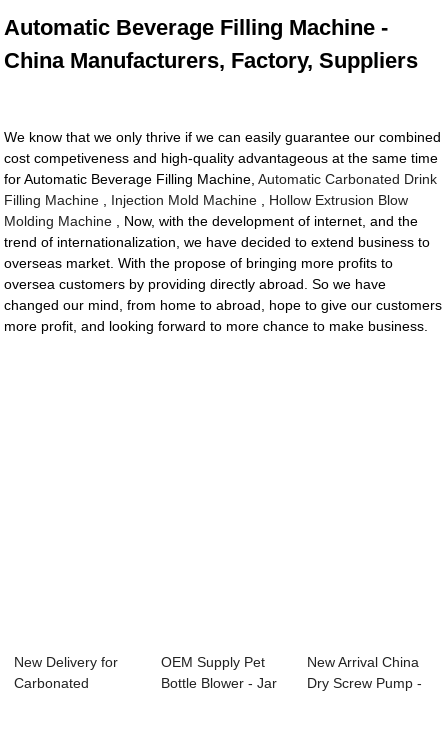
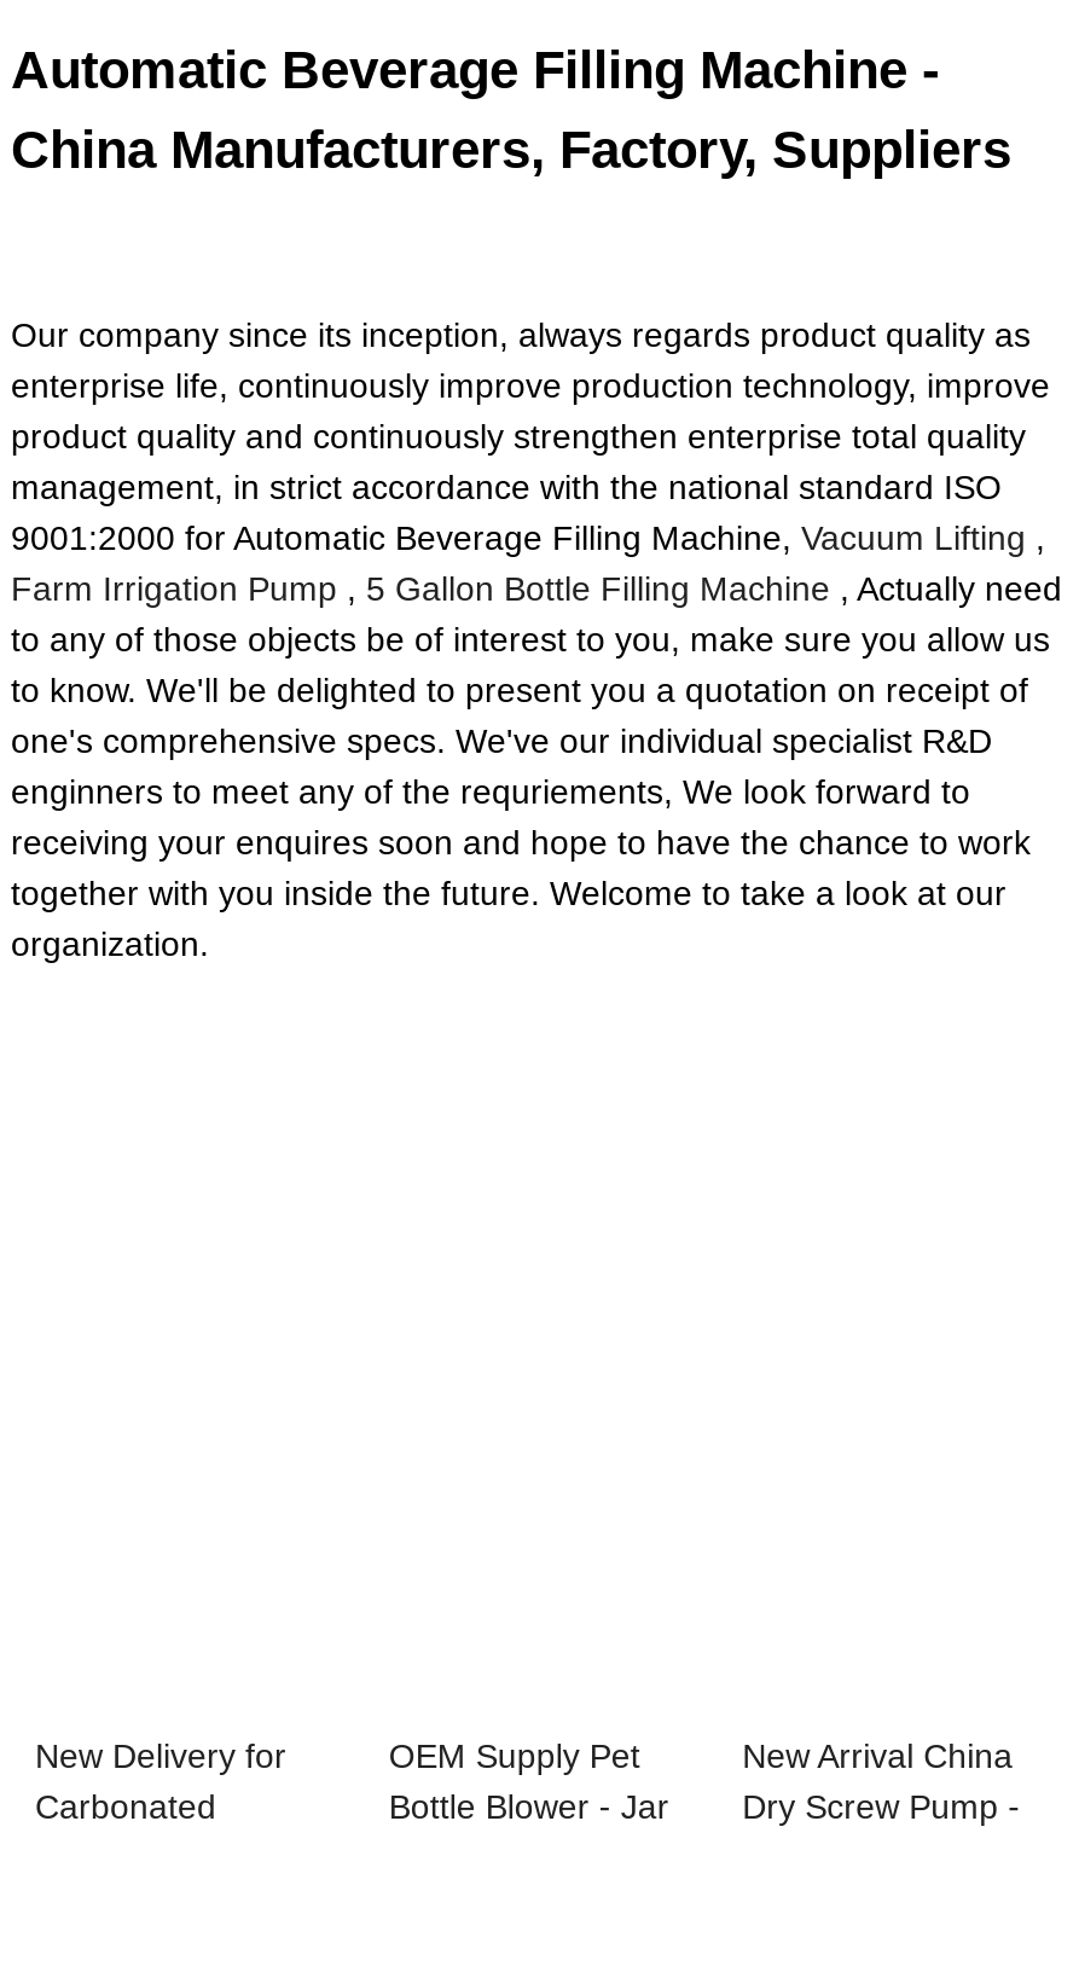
- We know that we only thrive if we can easily guarantee our combined
- cost competiveness and high-quality advantageous at the same time
- for Automatic Beverage Filling Machine, Automatic Carbonated Drink
- Filling Machine, Injection Mold Machine, Hollow Extrusion Blow
- Molding Machine, Now, with the development of internet, and the
- trend of internationalization, we have decided to extend business to
- overseas market. With the propose of bringing more profits to
- oversea customers by providing directly abroad. So we have
- changed our mind, from home to abroad, hope to give our customers
- more profit, and looking forward to more chance to make business.
+ Our company since its inception, always regards product quality as
+ enterprise life, continuously improve production technology, improve
+ product quality and continuously strengthen enterprise total quality
+ management, in strict accordance with the national standard ISO
+ 9001:2000 for Automatic Beverage Filling Machine, Vacuum Lifting,
+ Farm Irrigation Pump, 5 Gallon Bottle Filling Machine, Actually need
+ to any of those objects be of interest to you, make sure you allow us
+ to know. We'll be delighted to present you a quotation on receipt of
+ one's comprehensive specs. We've our individual specialist R&D
+ enginners to meet any of the requriements, We look forward to
+ receiving your enquires soon and hope to have the chance to work
+ together with you inside the future. Welcome to take a look at our
+ organization.
